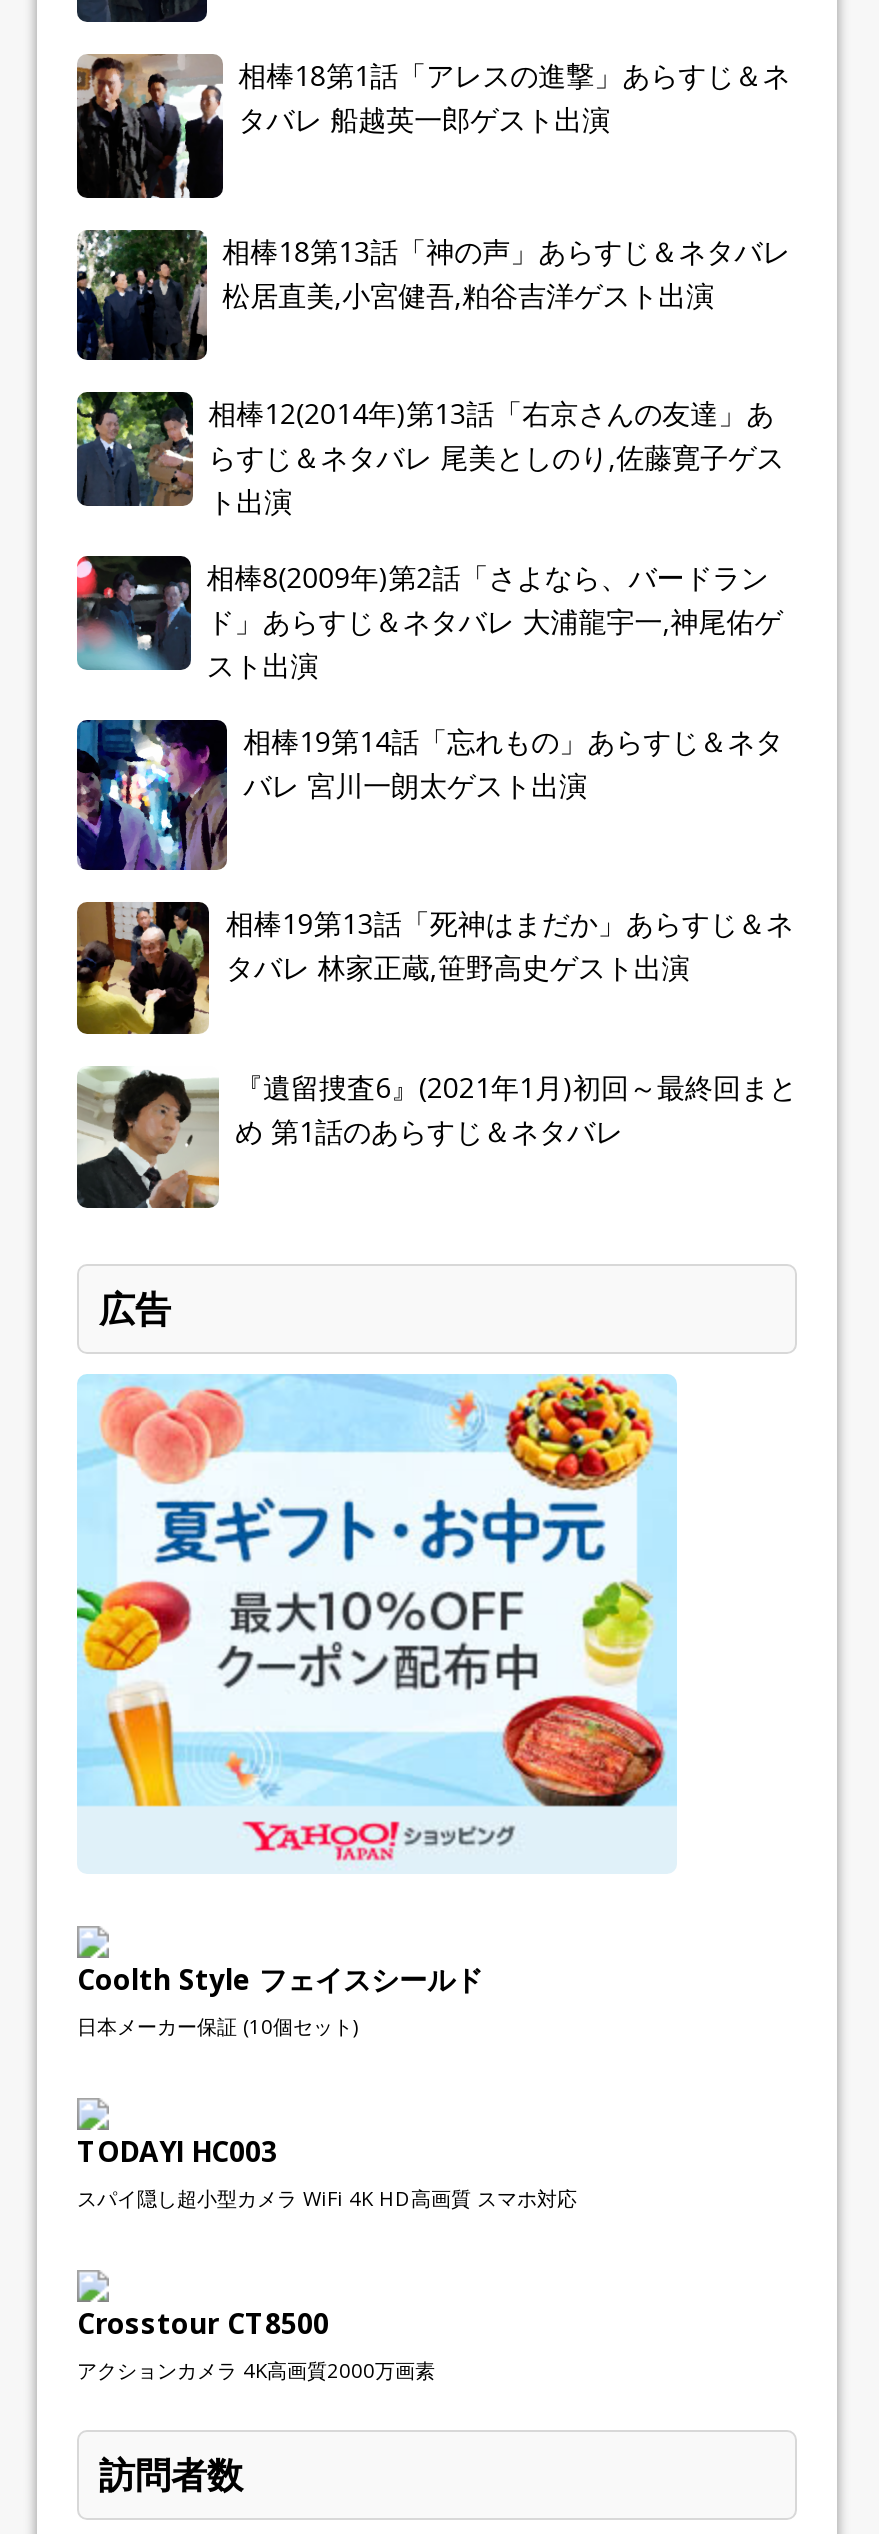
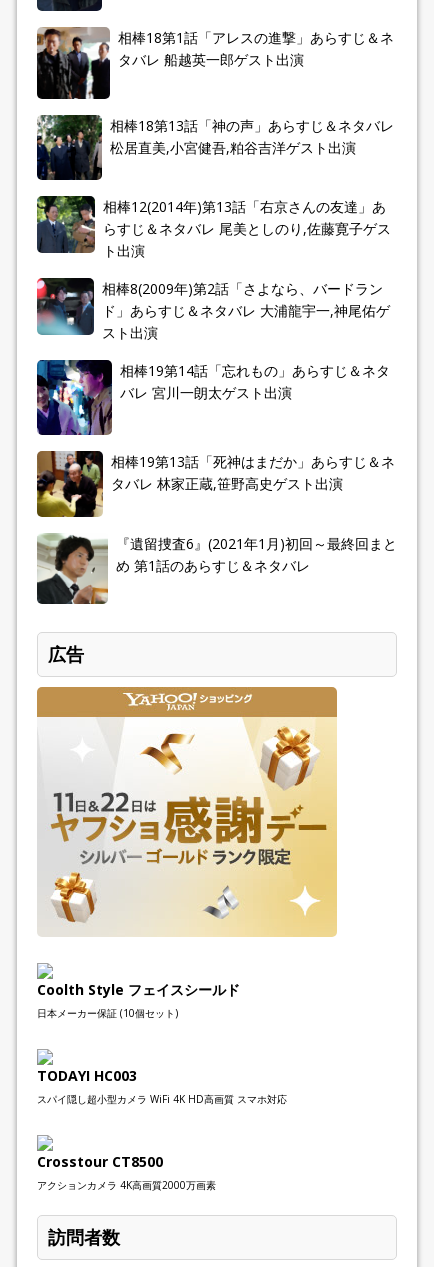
- [image]
+ [image]
